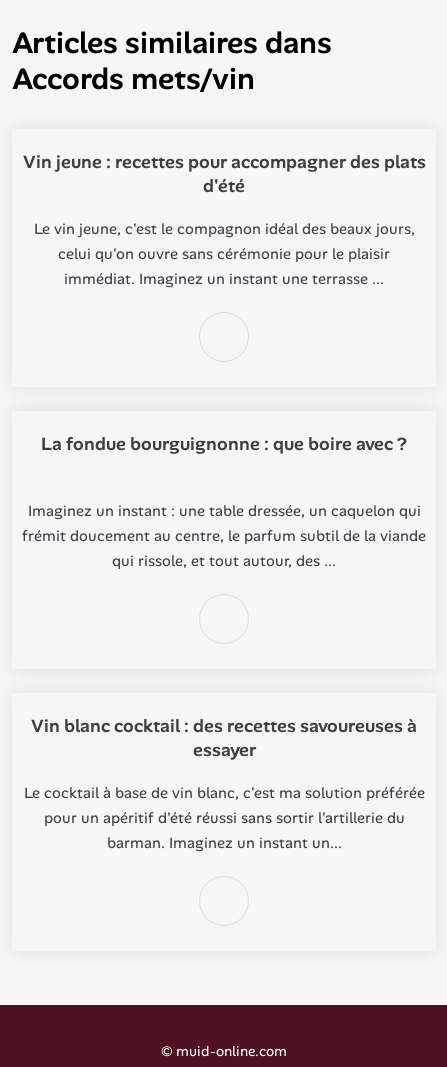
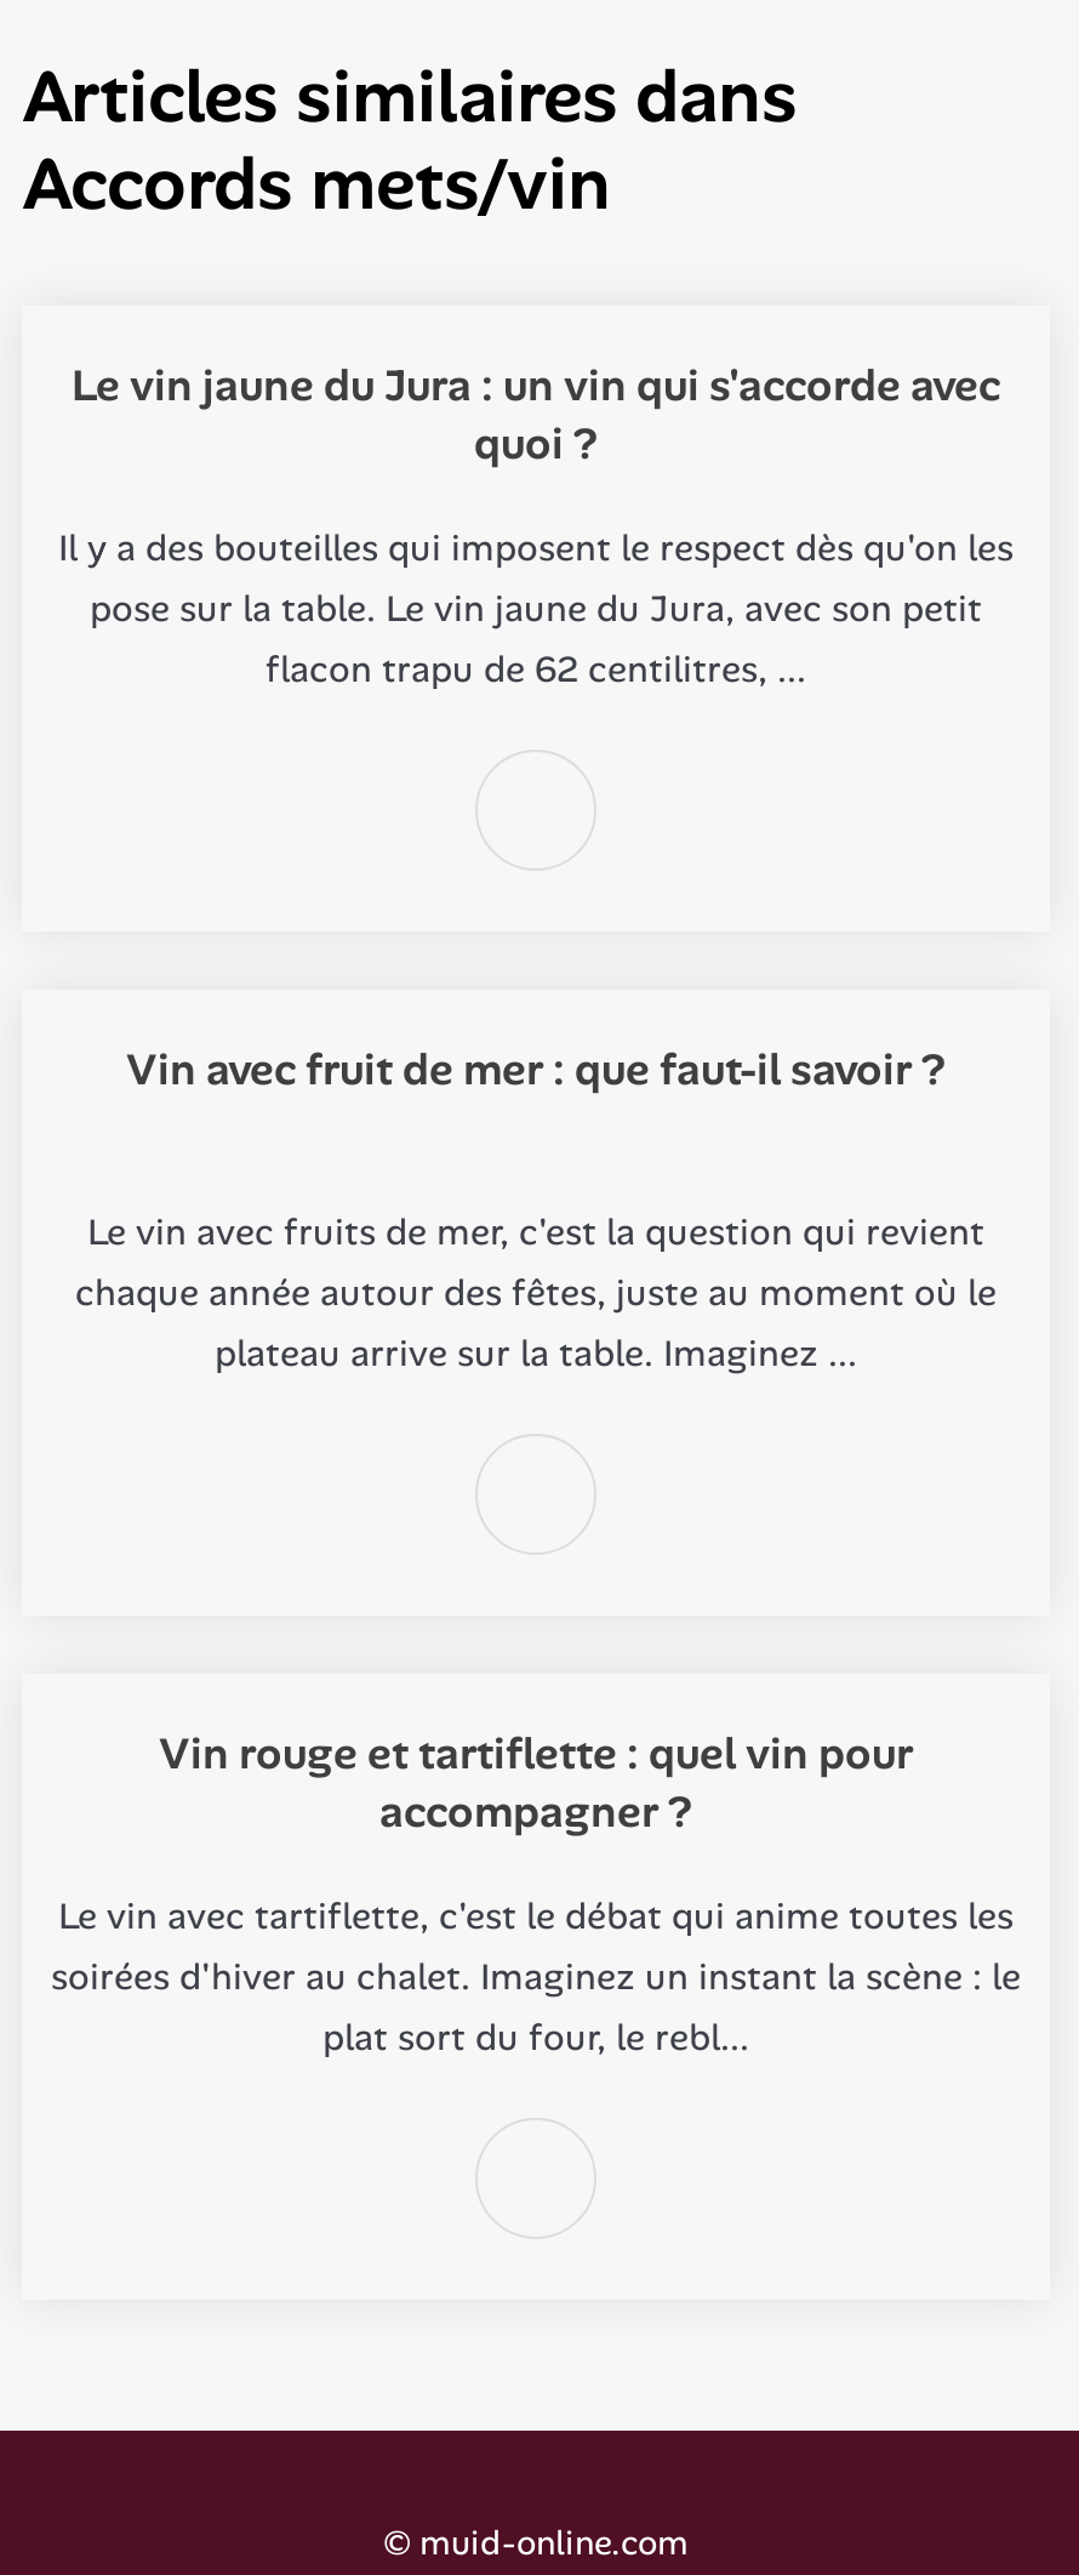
- Vin jeune : recettes pour accompagner des plats
- d'été
+ Le vin jaune du Jura : un vin qui s'accorde avec
+ quoi ?

- Le vin jeune, c'est le compagnon idéal des beaux jours,
- celui qu'on ouvre sans cérémonie pour le plaisir
- immédiat. Imaginez un instant une terrasse ...
+ Il y a des bouteilles qui imposent le respect dès qu'on les
+ pose sur la table. Le vin jaune du Jura, avec son petit
+ flacon trapu de 62 centilitres, ...

- La fondue bourguignonne : que boire avec ?
+ Vin avec fruit de mer : que faut-il savoir ?

- Imaginez un instant : une table dressée, un caquelon qui
- frémit doucement au centre, le parfum subtil de la viande
- qui rissole, et tout autour, des ...
+ Le vin avec fruits de mer, c'est la question qui revient
+ chaque année autour des fêtes, juste au moment où le
+ plateau arrive sur la table. Imaginez ...

- Vin blanc cocktail : des recettes savoureuses à
- essayer
+ Vin rouge et tartiflette : quel vin pour
+ accompagner ?

- Le cocktail à base de vin blanc, c'est ma solution préférée
- pour un apéritif d'été réussi sans sortir l'artillerie du
- barman. Imaginez un instant un...
+ Le vin avec tartiflette, c'est le débat qui anime toutes les
+ soirées d'hiver au chalet. Imaginez un instant la scène : le
+ plat sort du four, le rebl...
